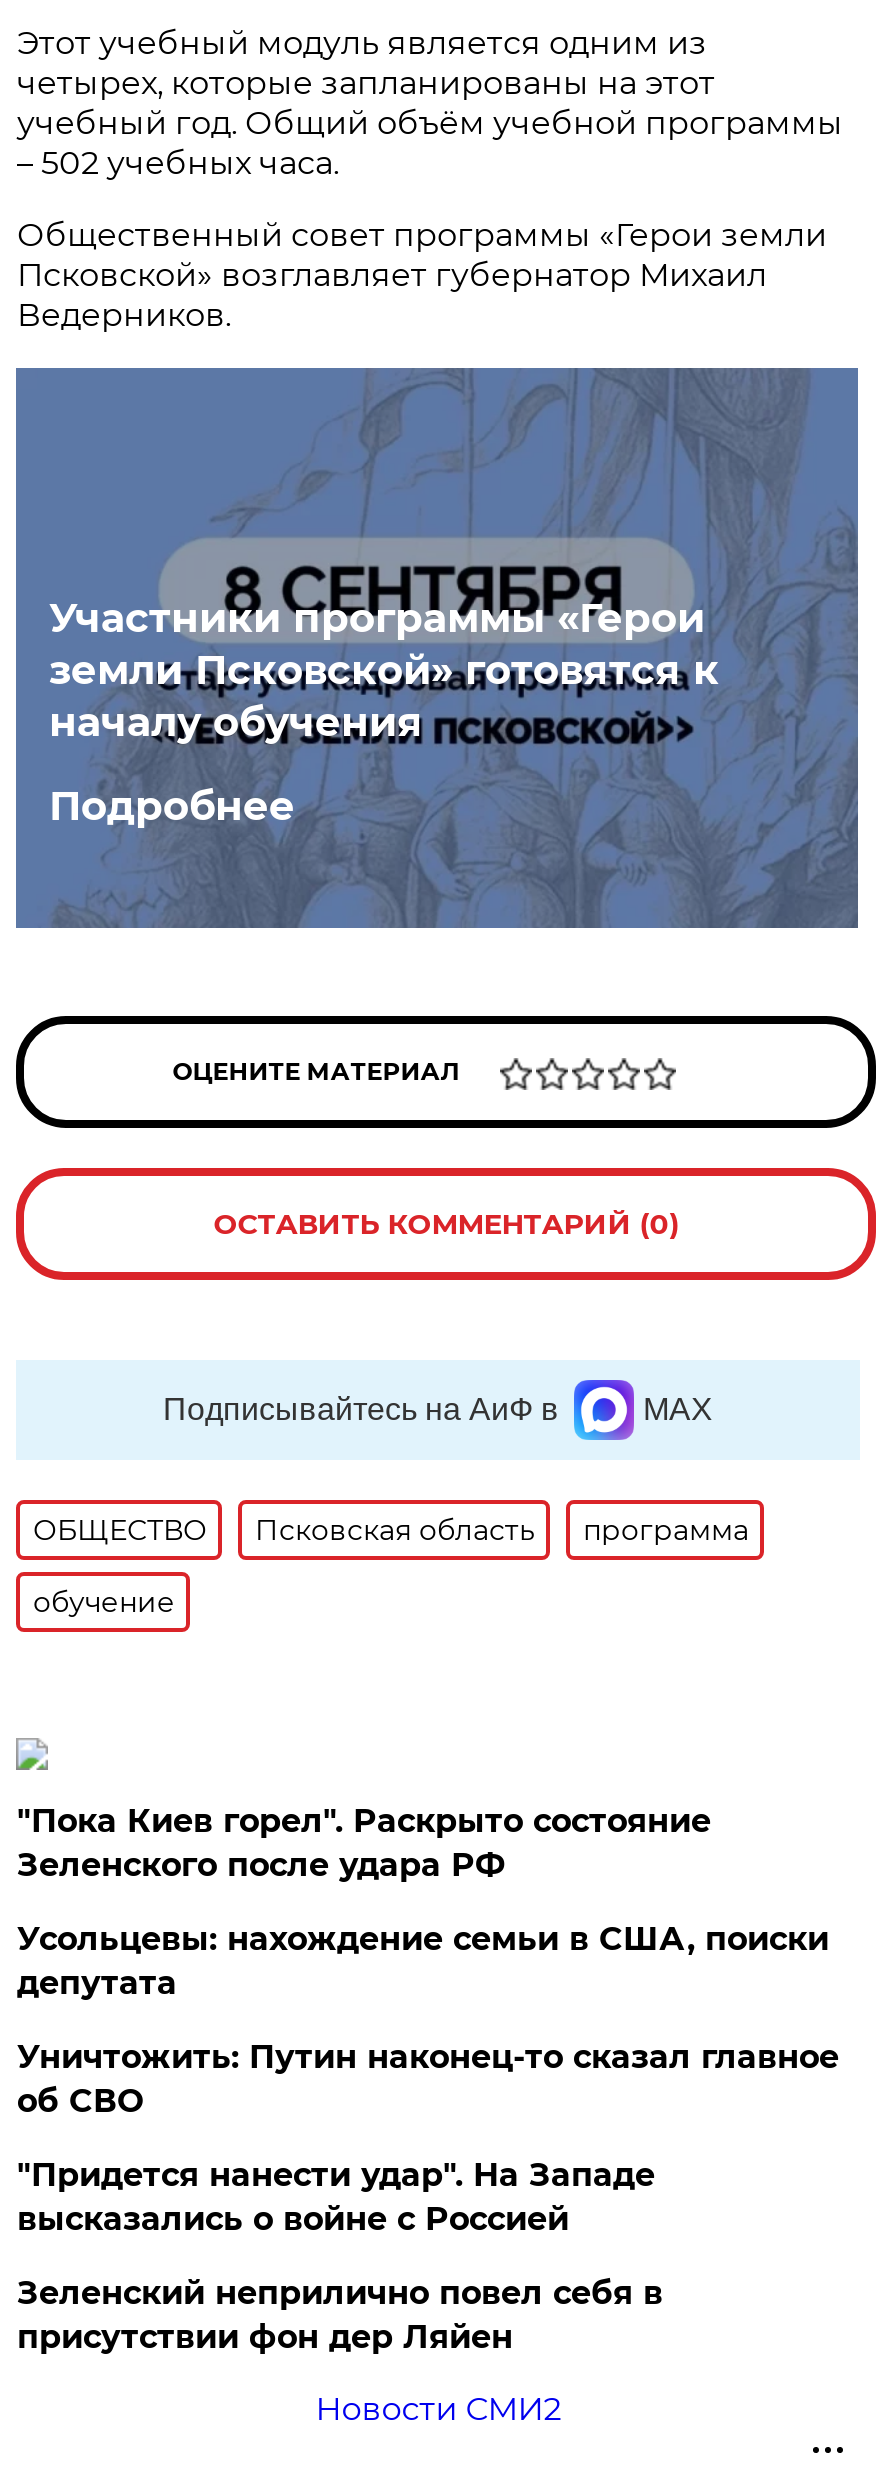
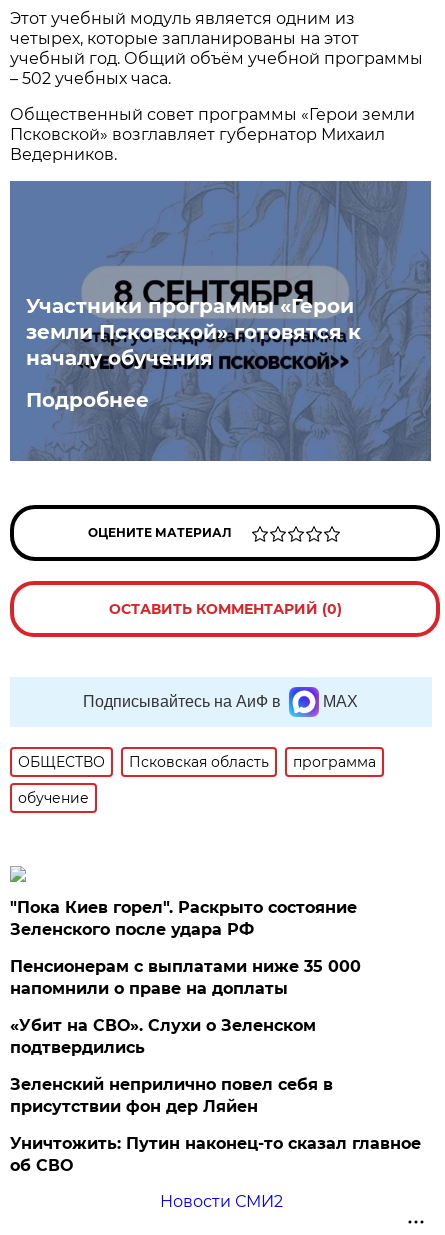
- Усольцевы: нахождение семьи в США, поиски
- депутата
- "Придется нанести удар". На Западе
- высказались о войне с Россией
+ Пенсионерам с выплатами ниже 35 000
+ напомнили о праве на доплаты
+ «Убит на СВО». Слухи о Зеленском
+ подтвердились

moved down: Уничтожить: Путин наконец-то сказал главное | об СВО

moved up: Зеленский неприлично повел cебя в | присутствии фон дер Ляйен
